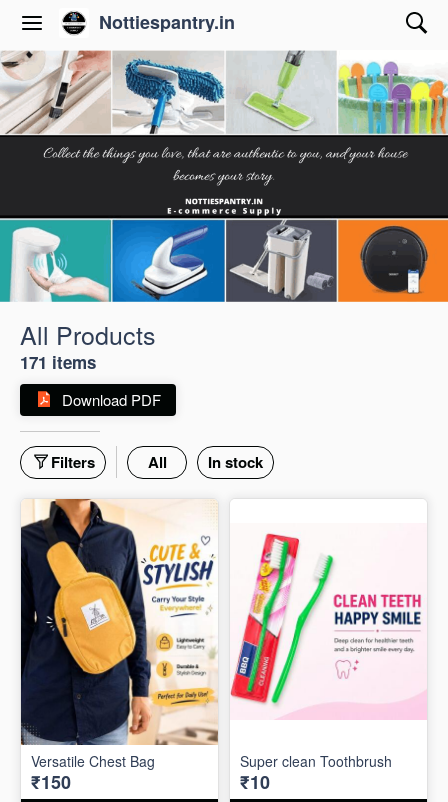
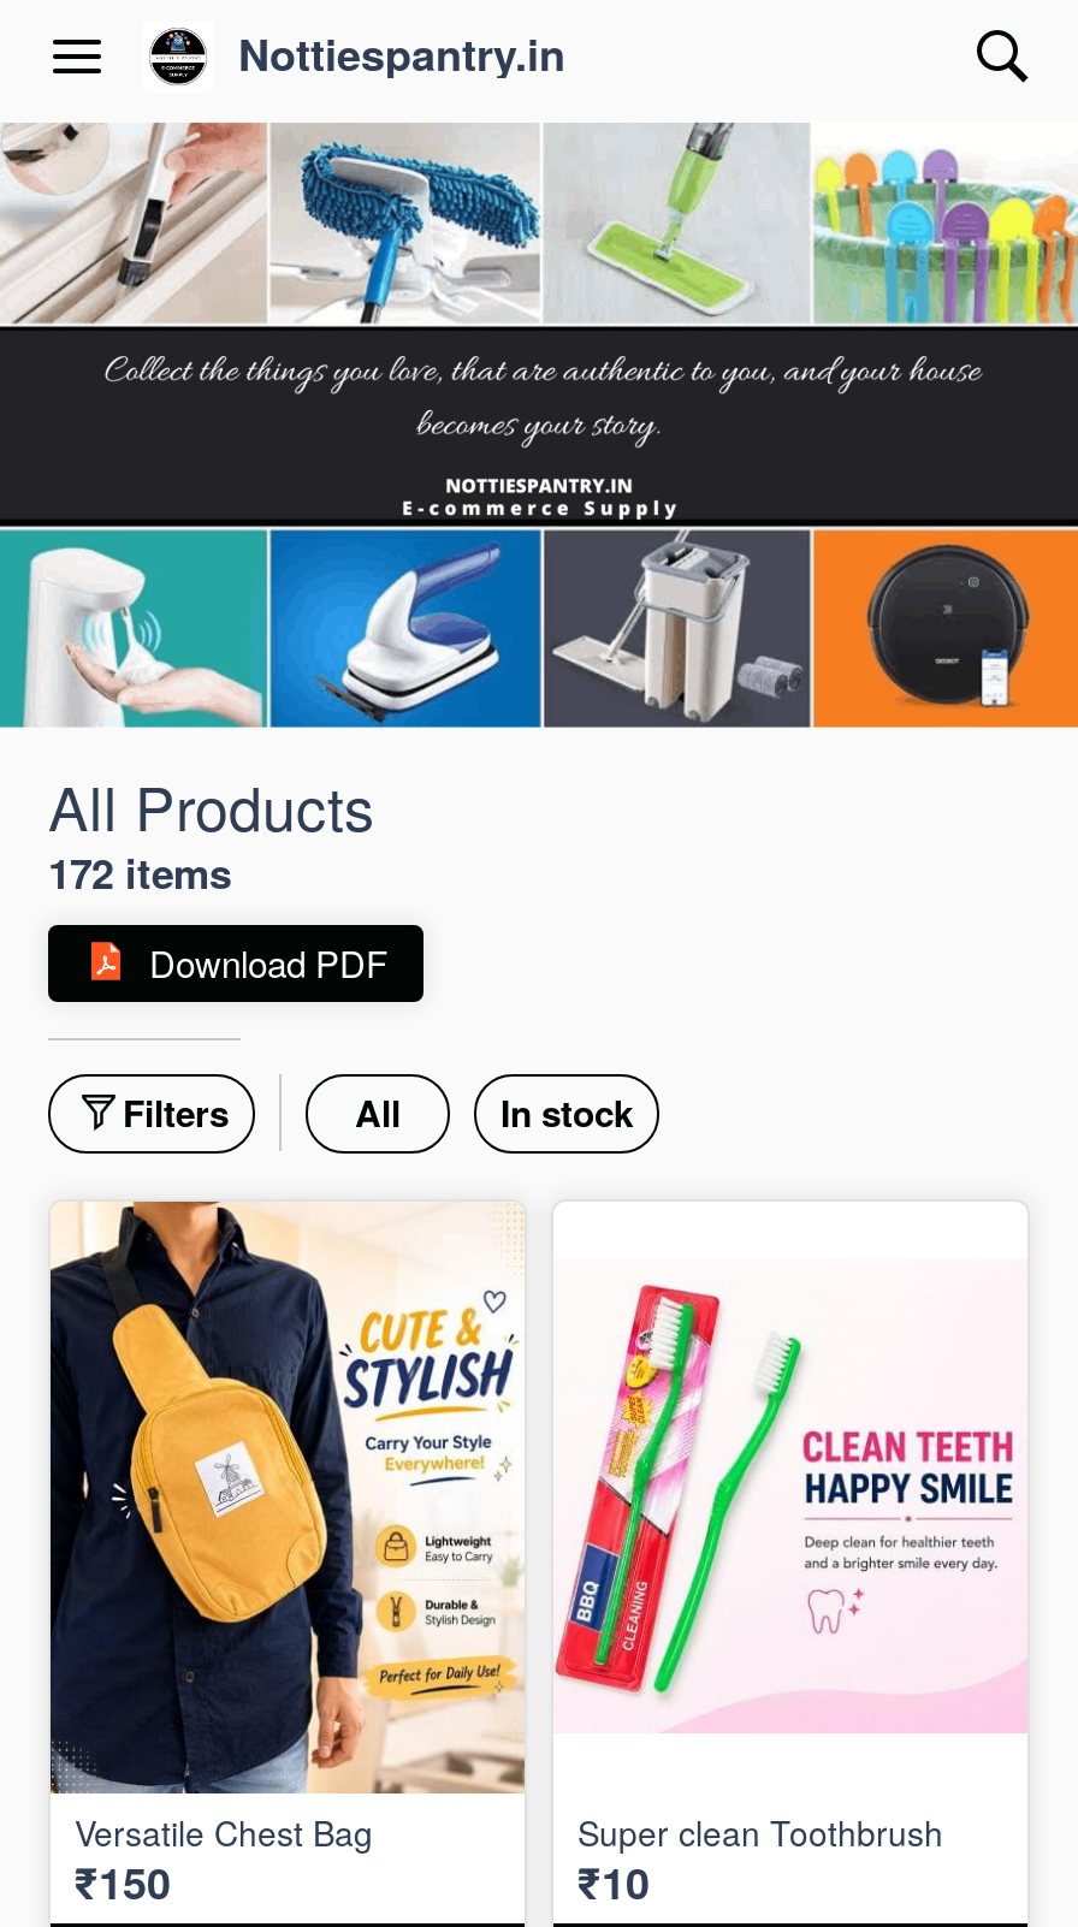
- 171 items
+ 172 items
